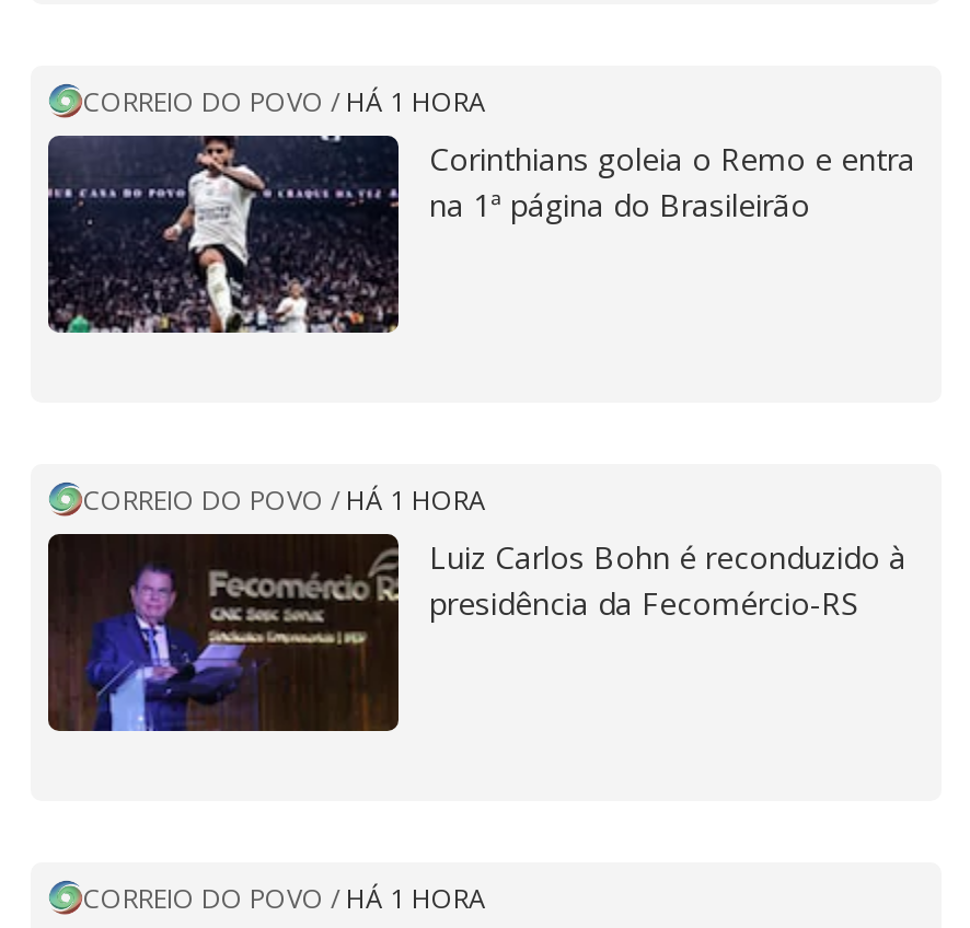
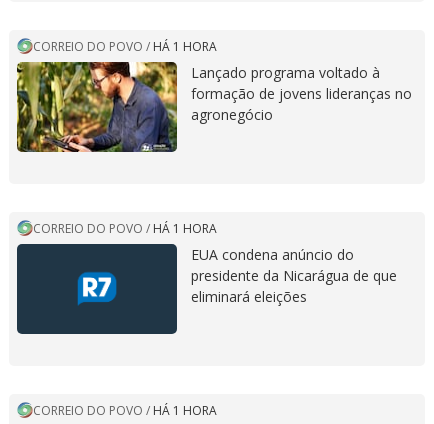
- [image]
- Corinthians goleia o Remo e entra
- na 1ª página do Brasileirão
+ [image]
+ Lançado programa voltado à
+ formação de jovens lideranças no
+ agronegócio

- [image]
- Luiz Carlos Bohn é reconduzido à
- presidência da Fecomércio-RS
+ [image]
+ EUA condena anúncio do
+ presidente da Nicarágua de que
+ eliminará eleições
